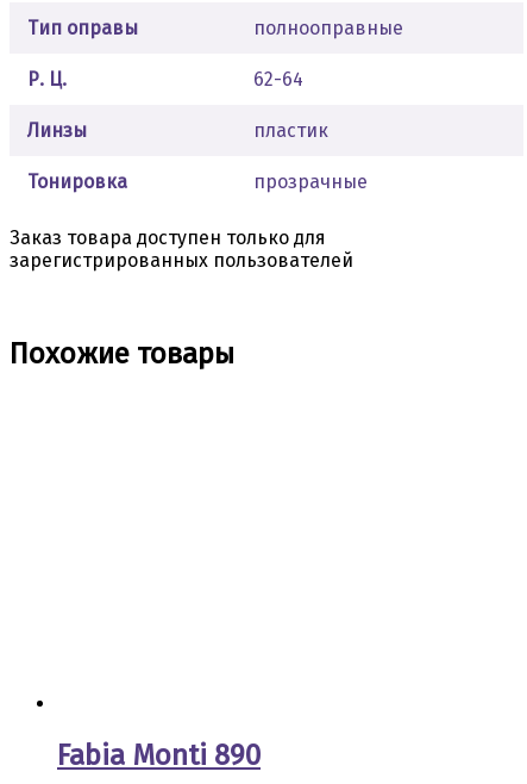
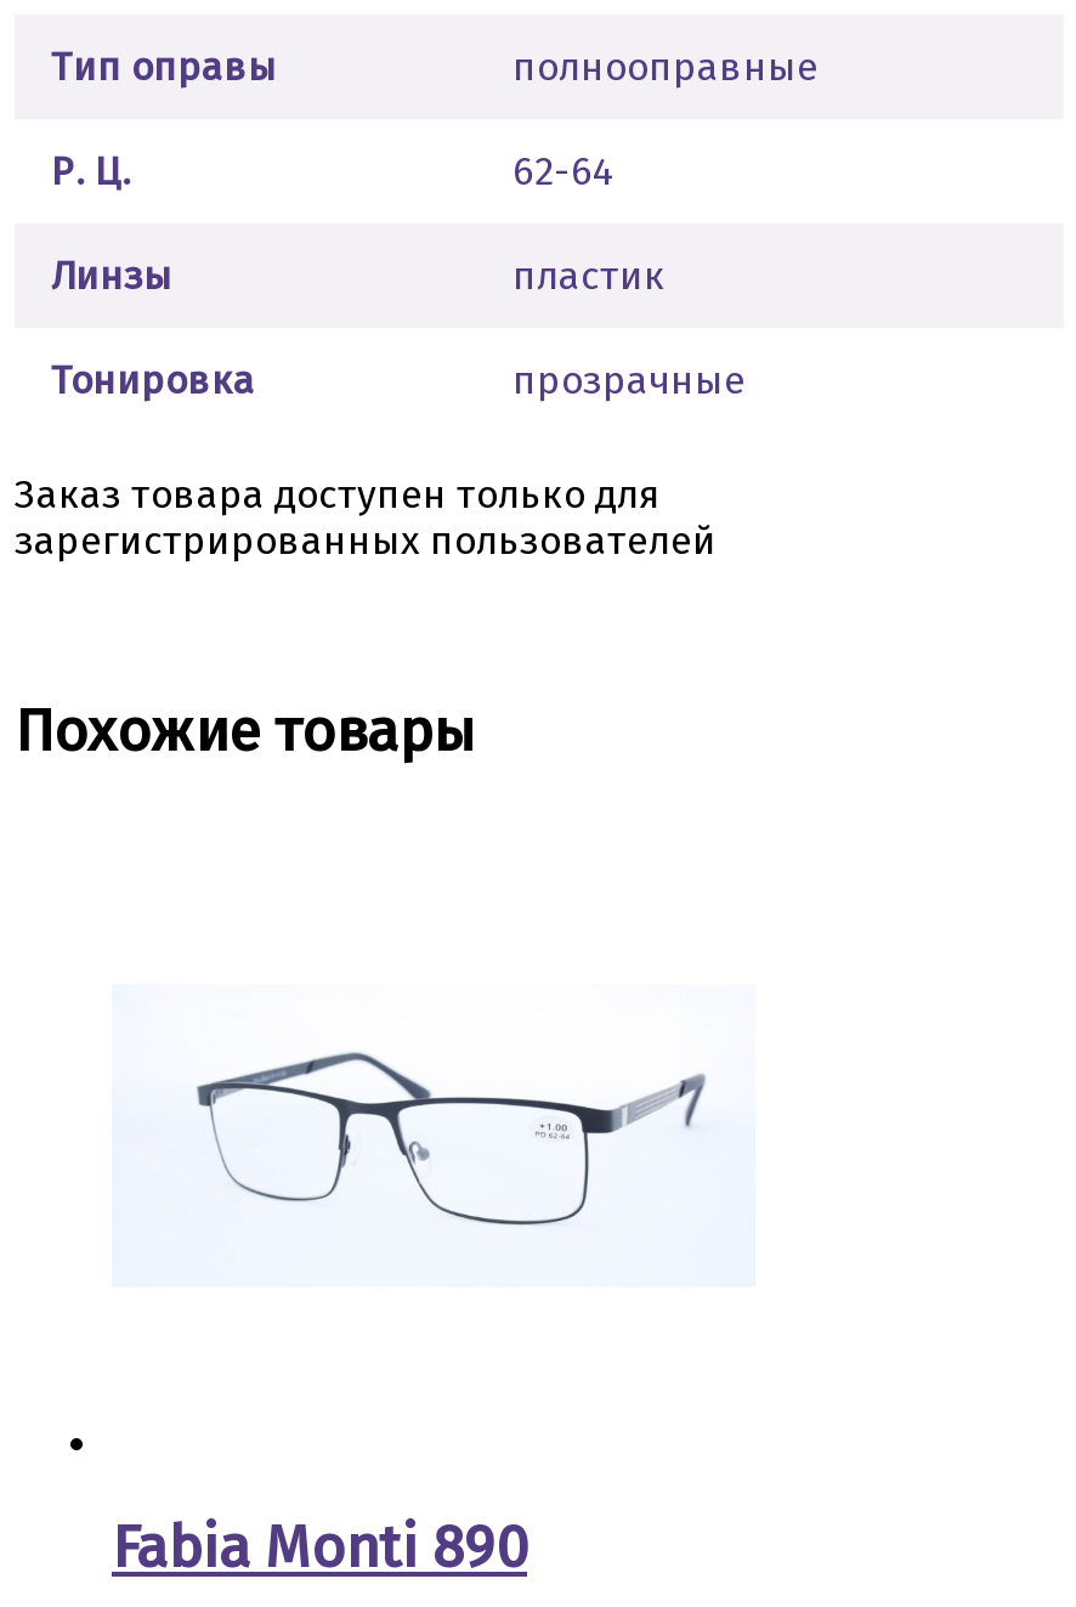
+ [image]
